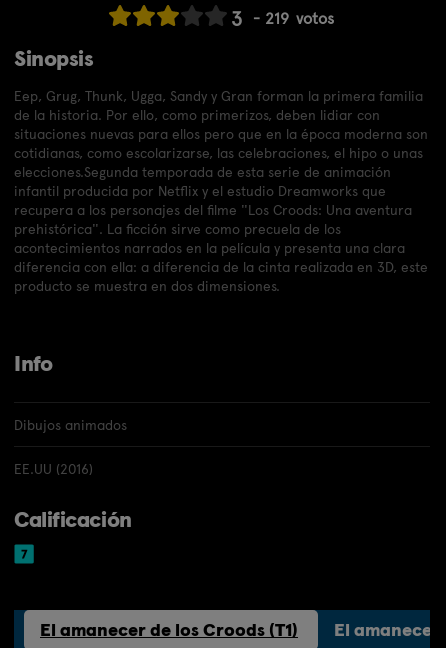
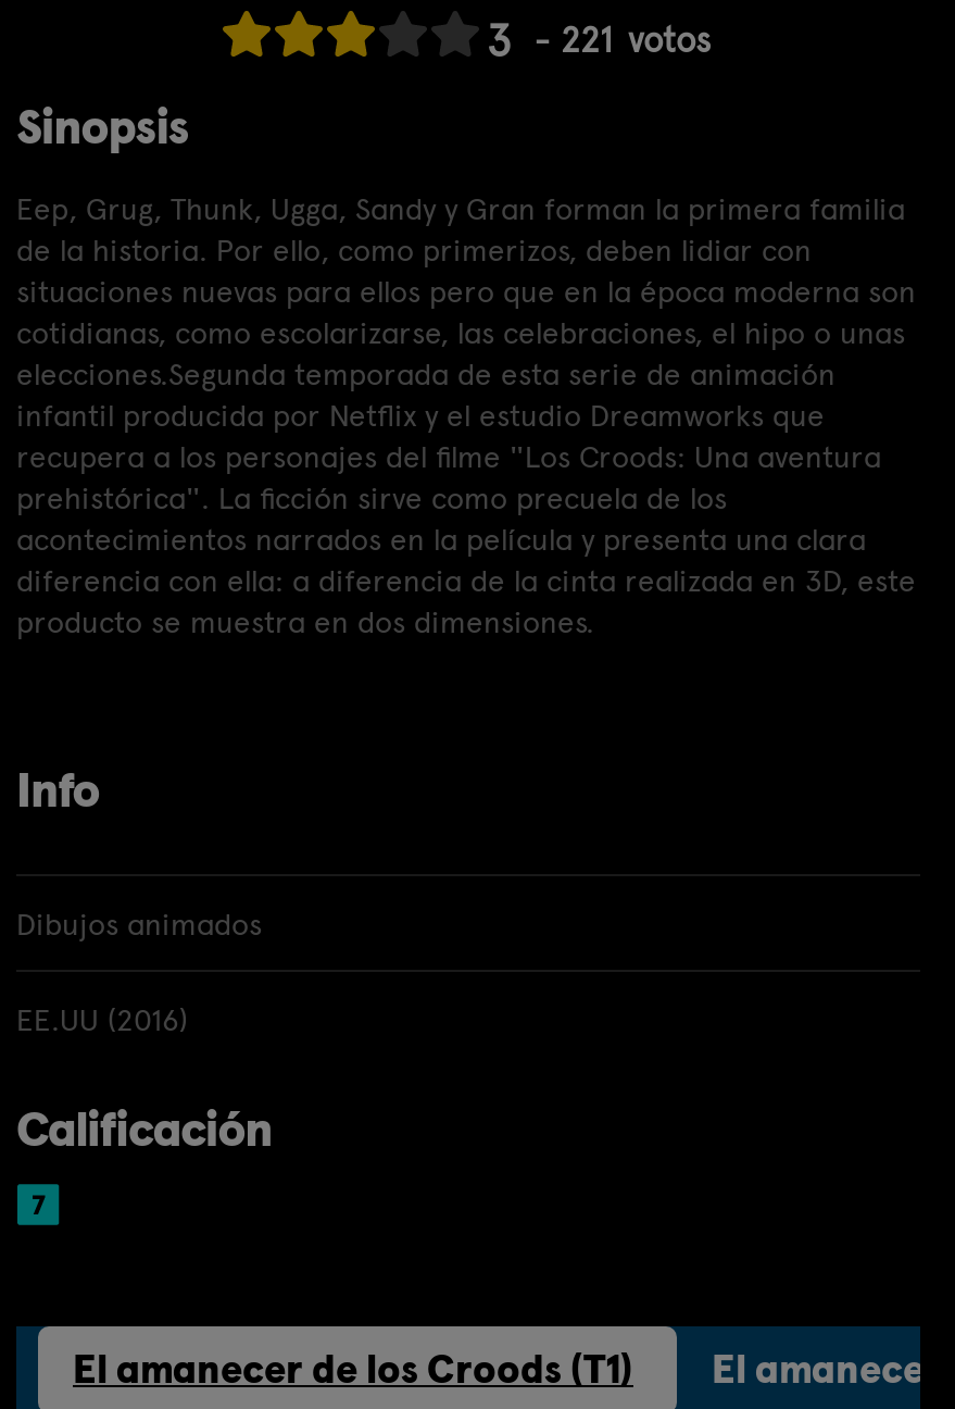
- 3 219 votos
+ 3 221 votos
